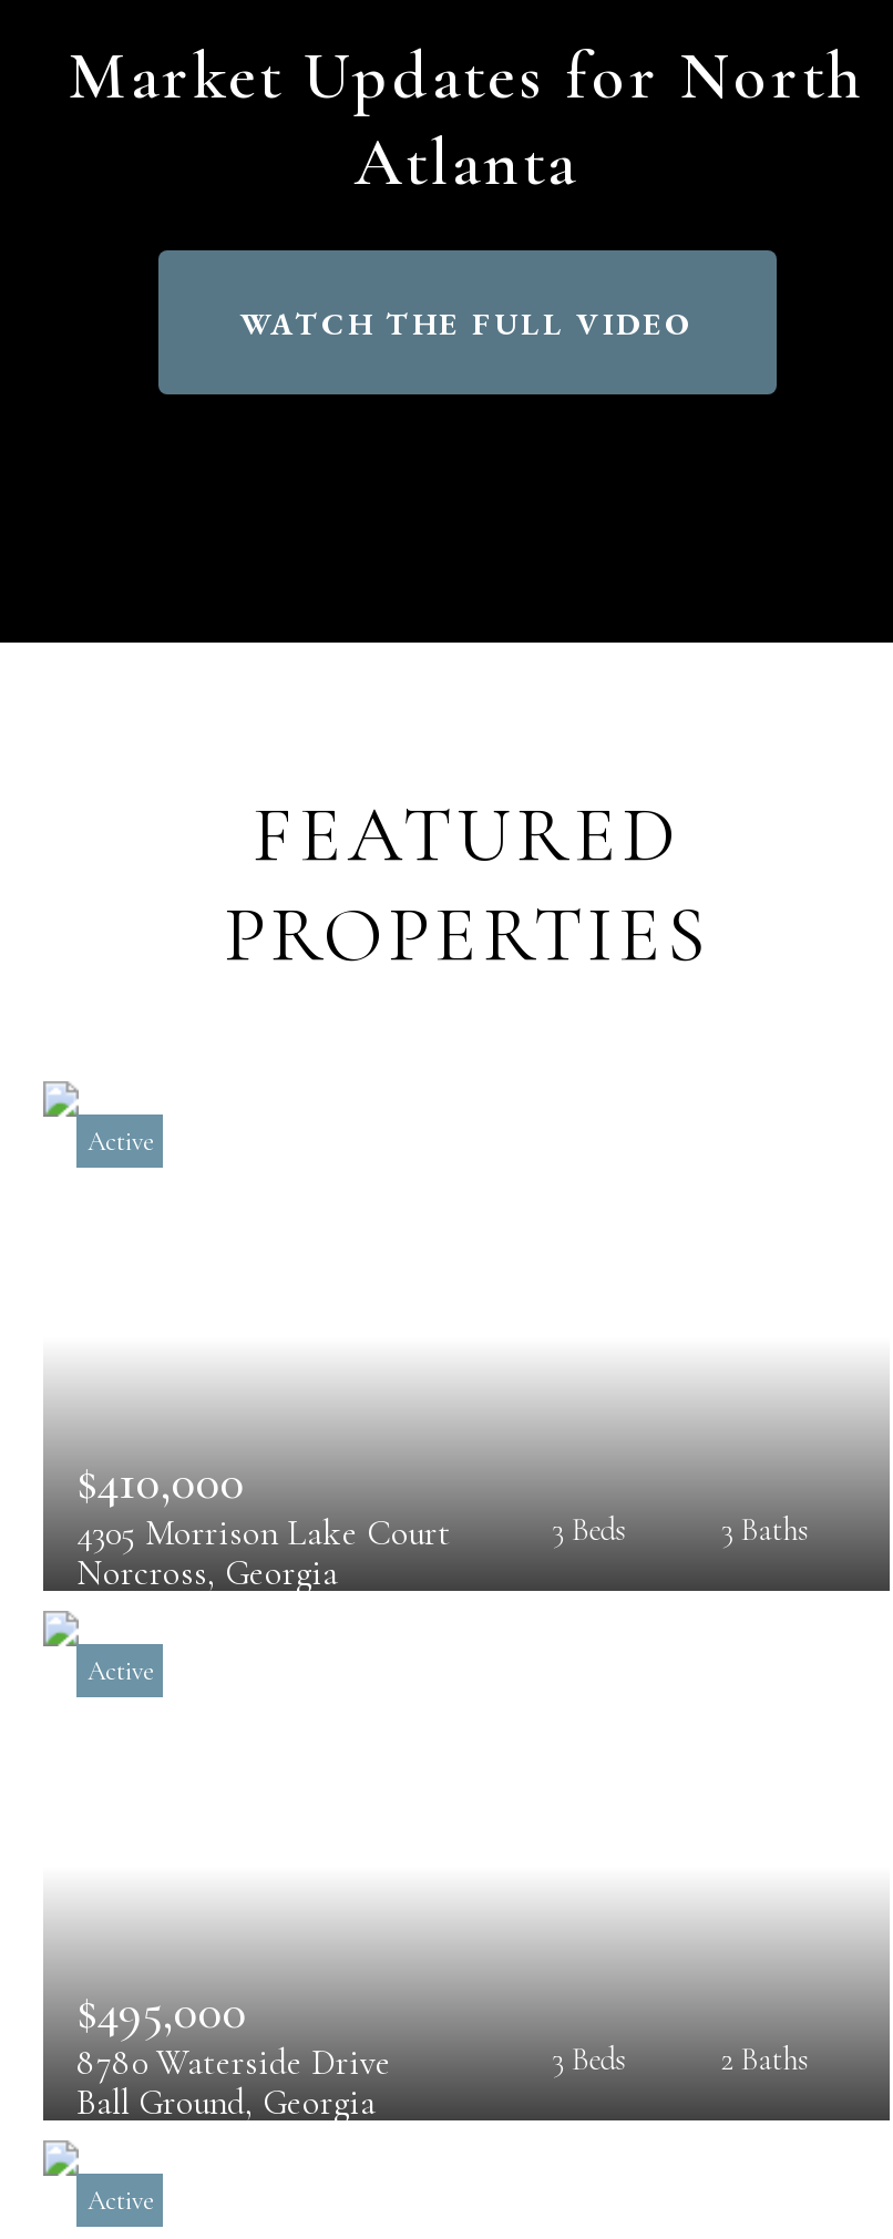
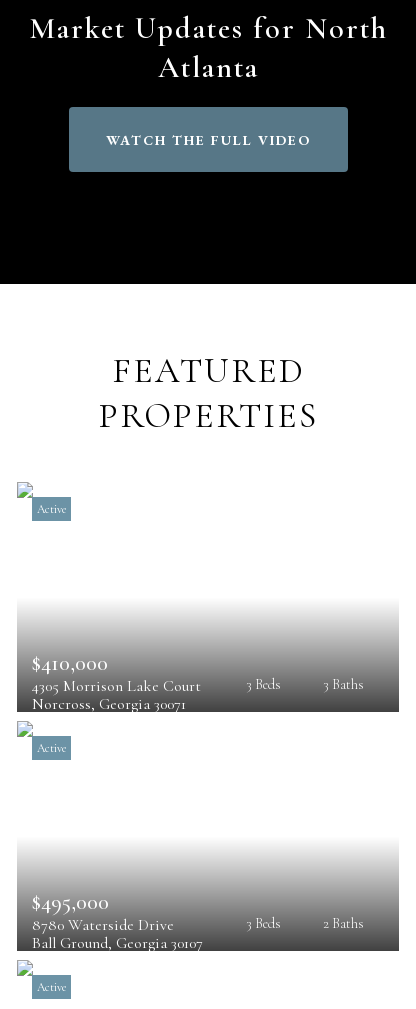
- Norcross, Georgia
+ Norcross, Georgia 30071

- Ball Ground, Georgia
+ Ball Ground, Georgia 30107
